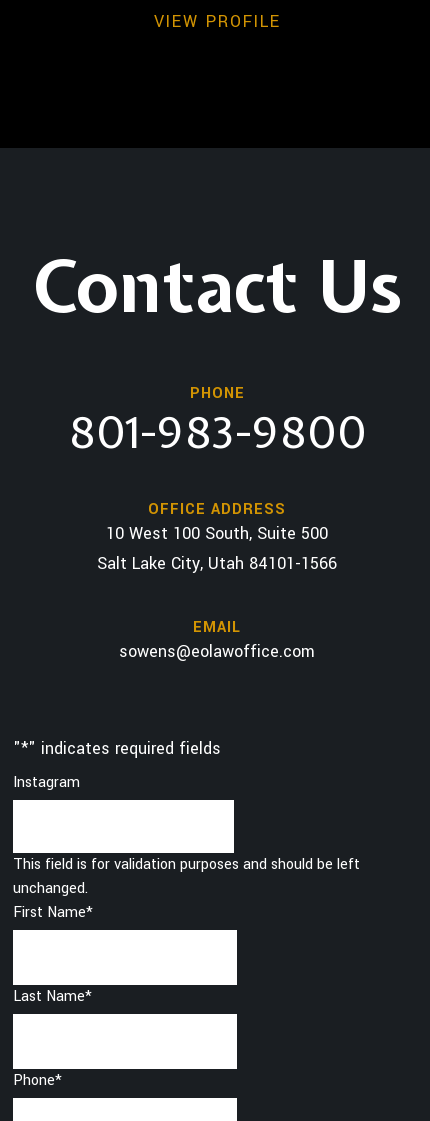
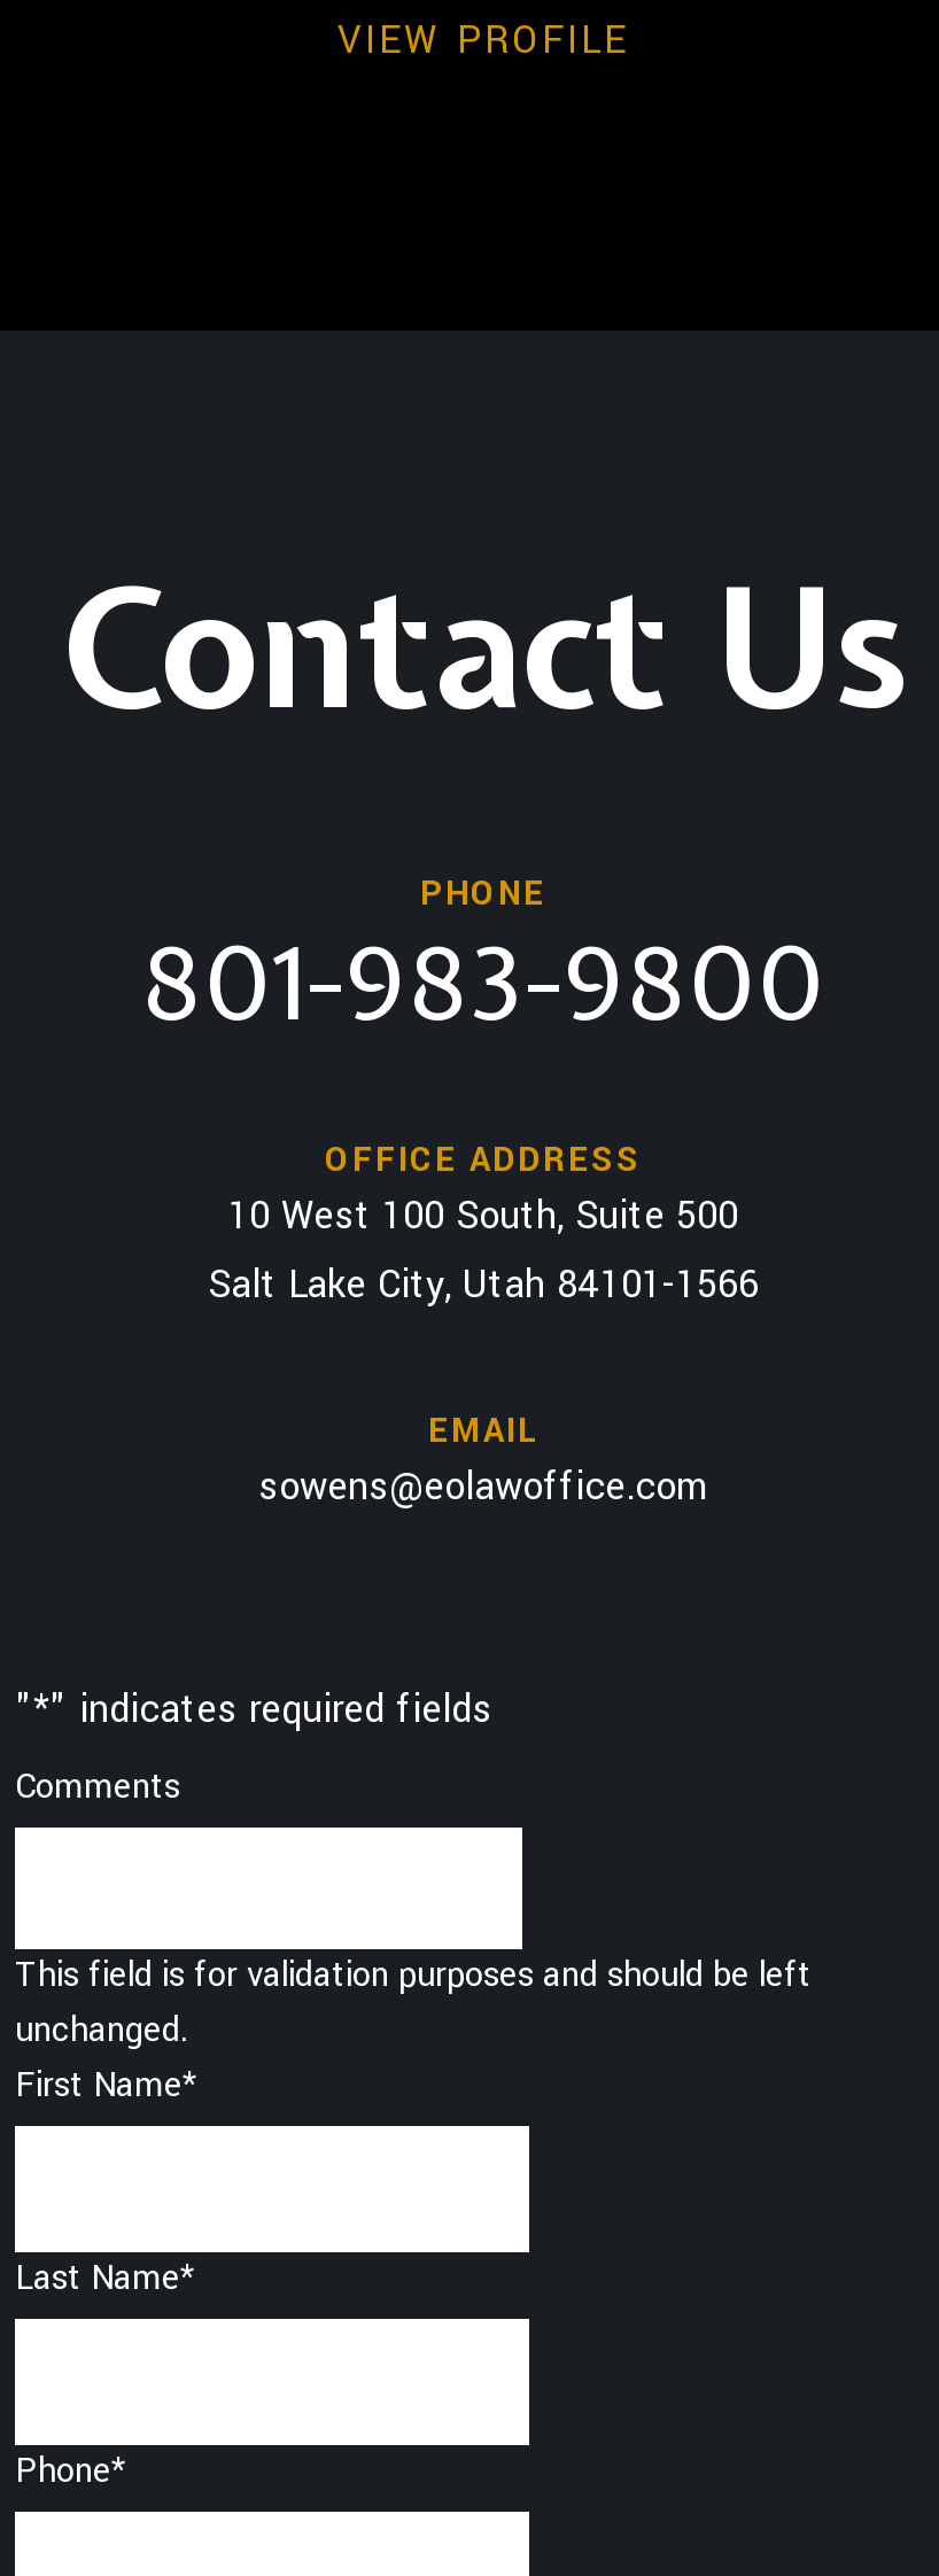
- Instagram
+ Comments
